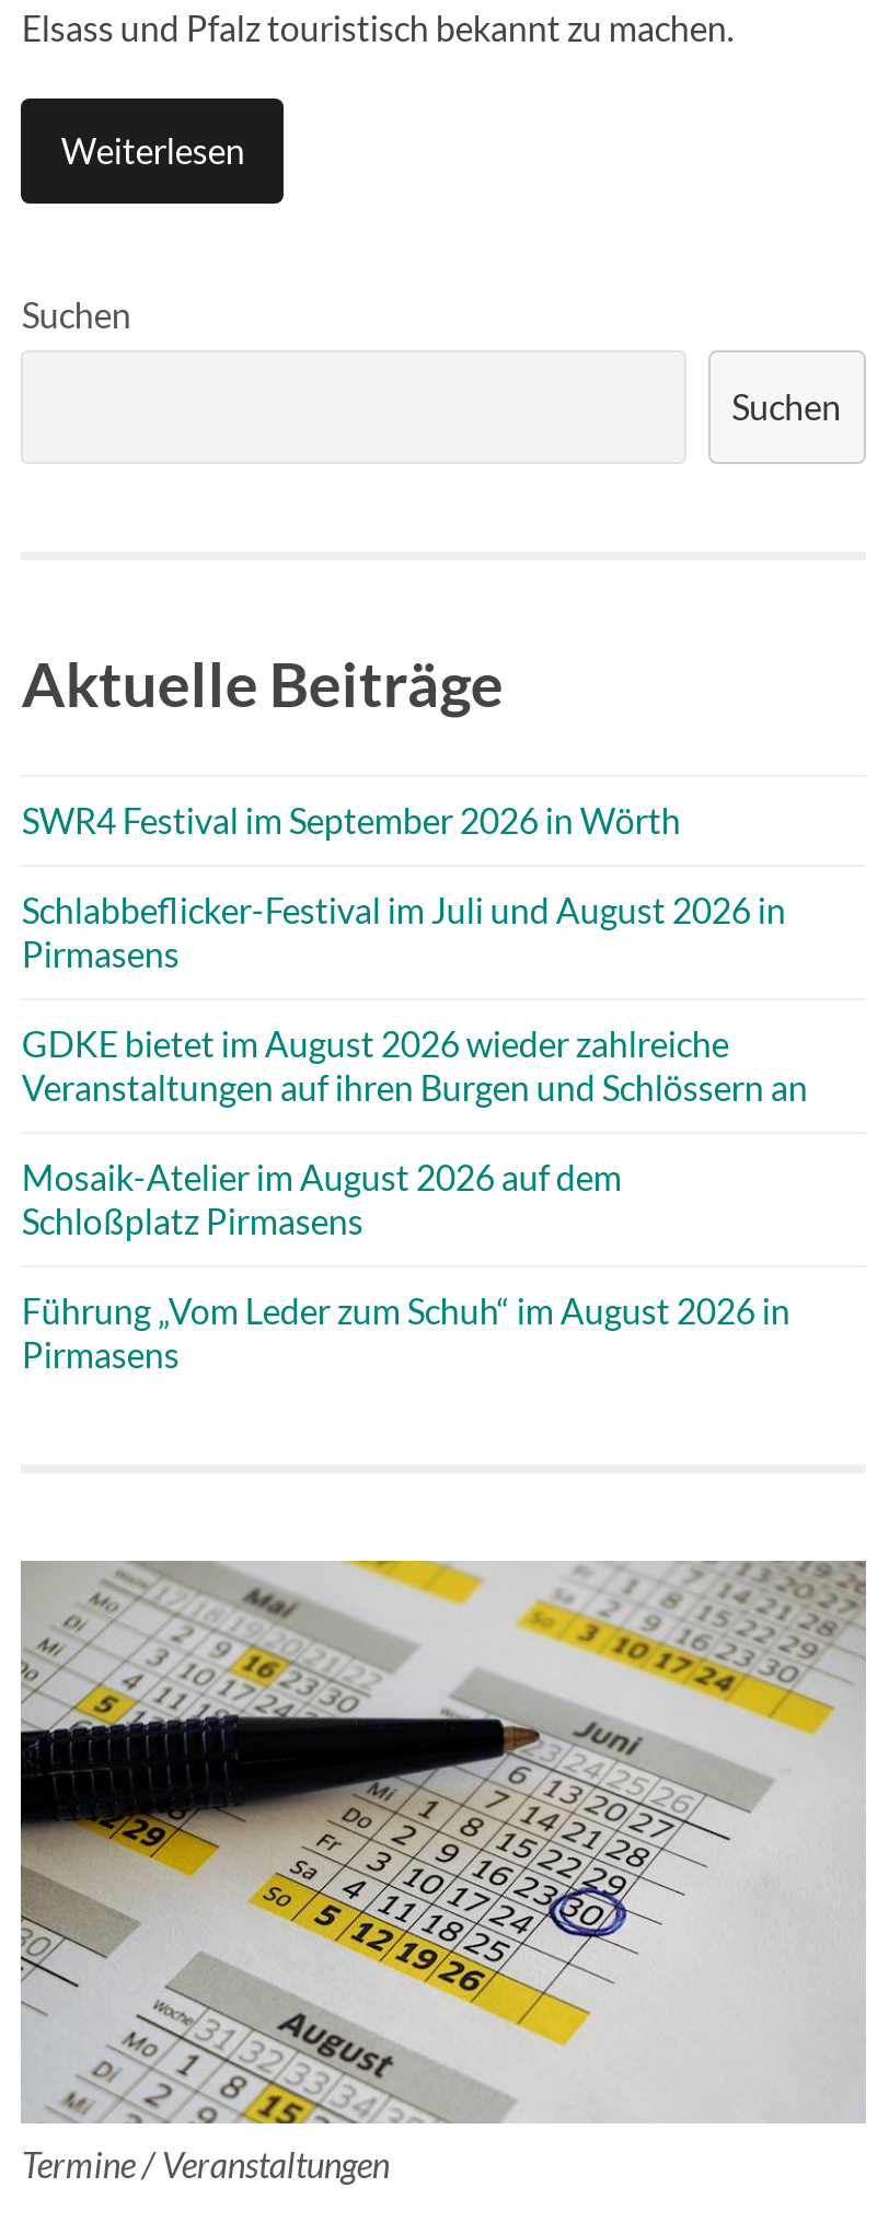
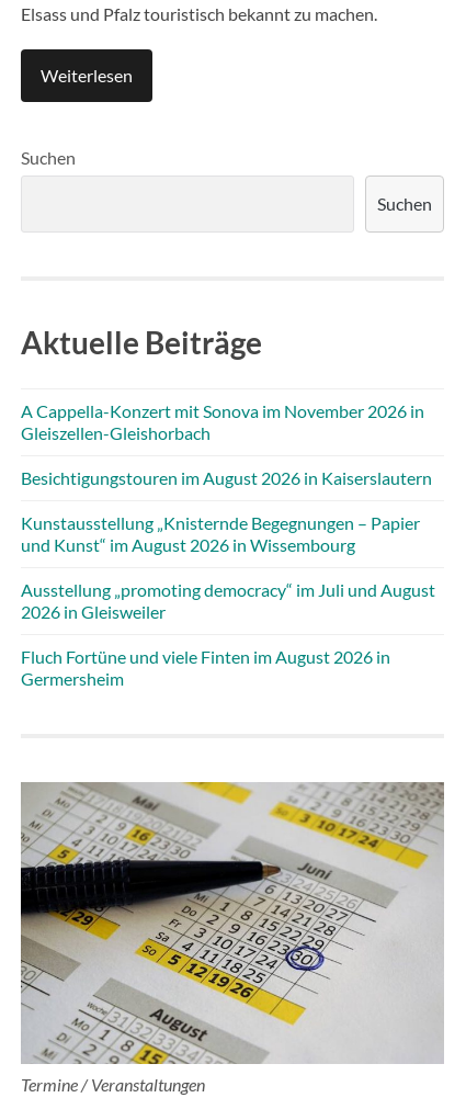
- SWR4 Festival im September 2026 in Wörth
+ A Cappella-Konzert mit Sonova im November 2026 in
+ Gleiszellen-Gleishorbach

- Schlabbeflicker-Festival im Juli und August 2026 in
- Pirmasens
+ Besichtigungstouren im August 2026 in Kaiserslautern

- GDKE bietet im August 2026 wieder zahlreiche
- Veranstaltungen auf ihren Burgen und Schlössern an
+ Kunstausstellung „Knisternde Begegnungen – Papier
+ und Kunst“ im August 2026 in Wissembourg

- Mosaik-Atelier im August 2026 auf dem
- Schloßplatz Pirmasens
+ Ausstellung „promoting democracy“ im Juli und August
+ 2026 in Gleisweiler

- Führung „Vom Leder zum Schuh“ im August 2026 in
- Pirmasens
+ Fluch Fortüne und viele Finten im August 2026 in
+ Germersheim
